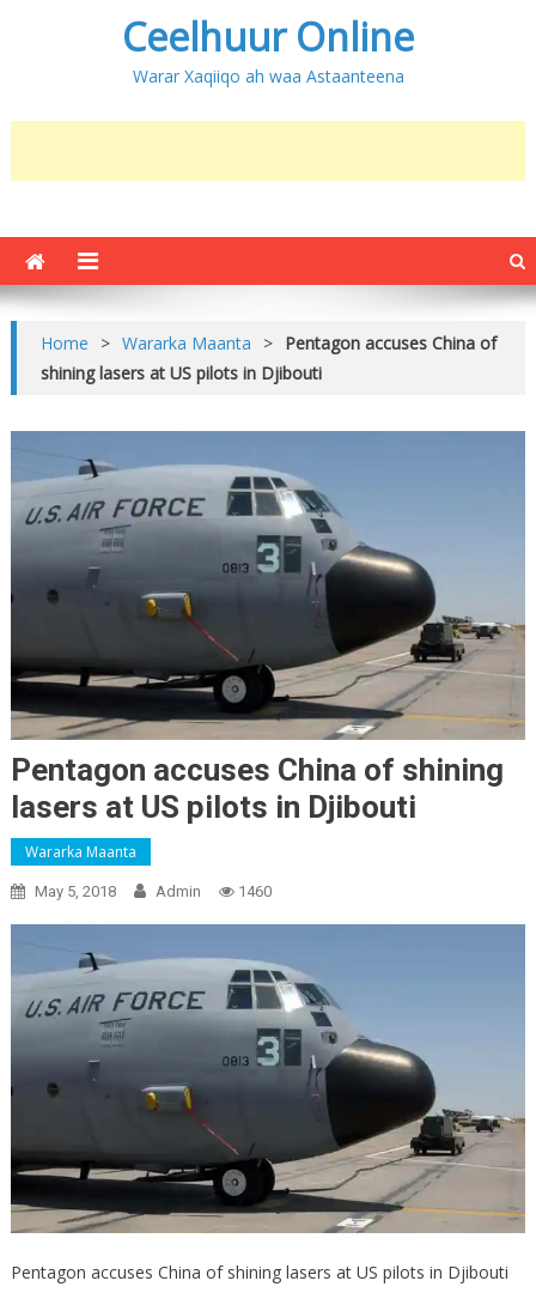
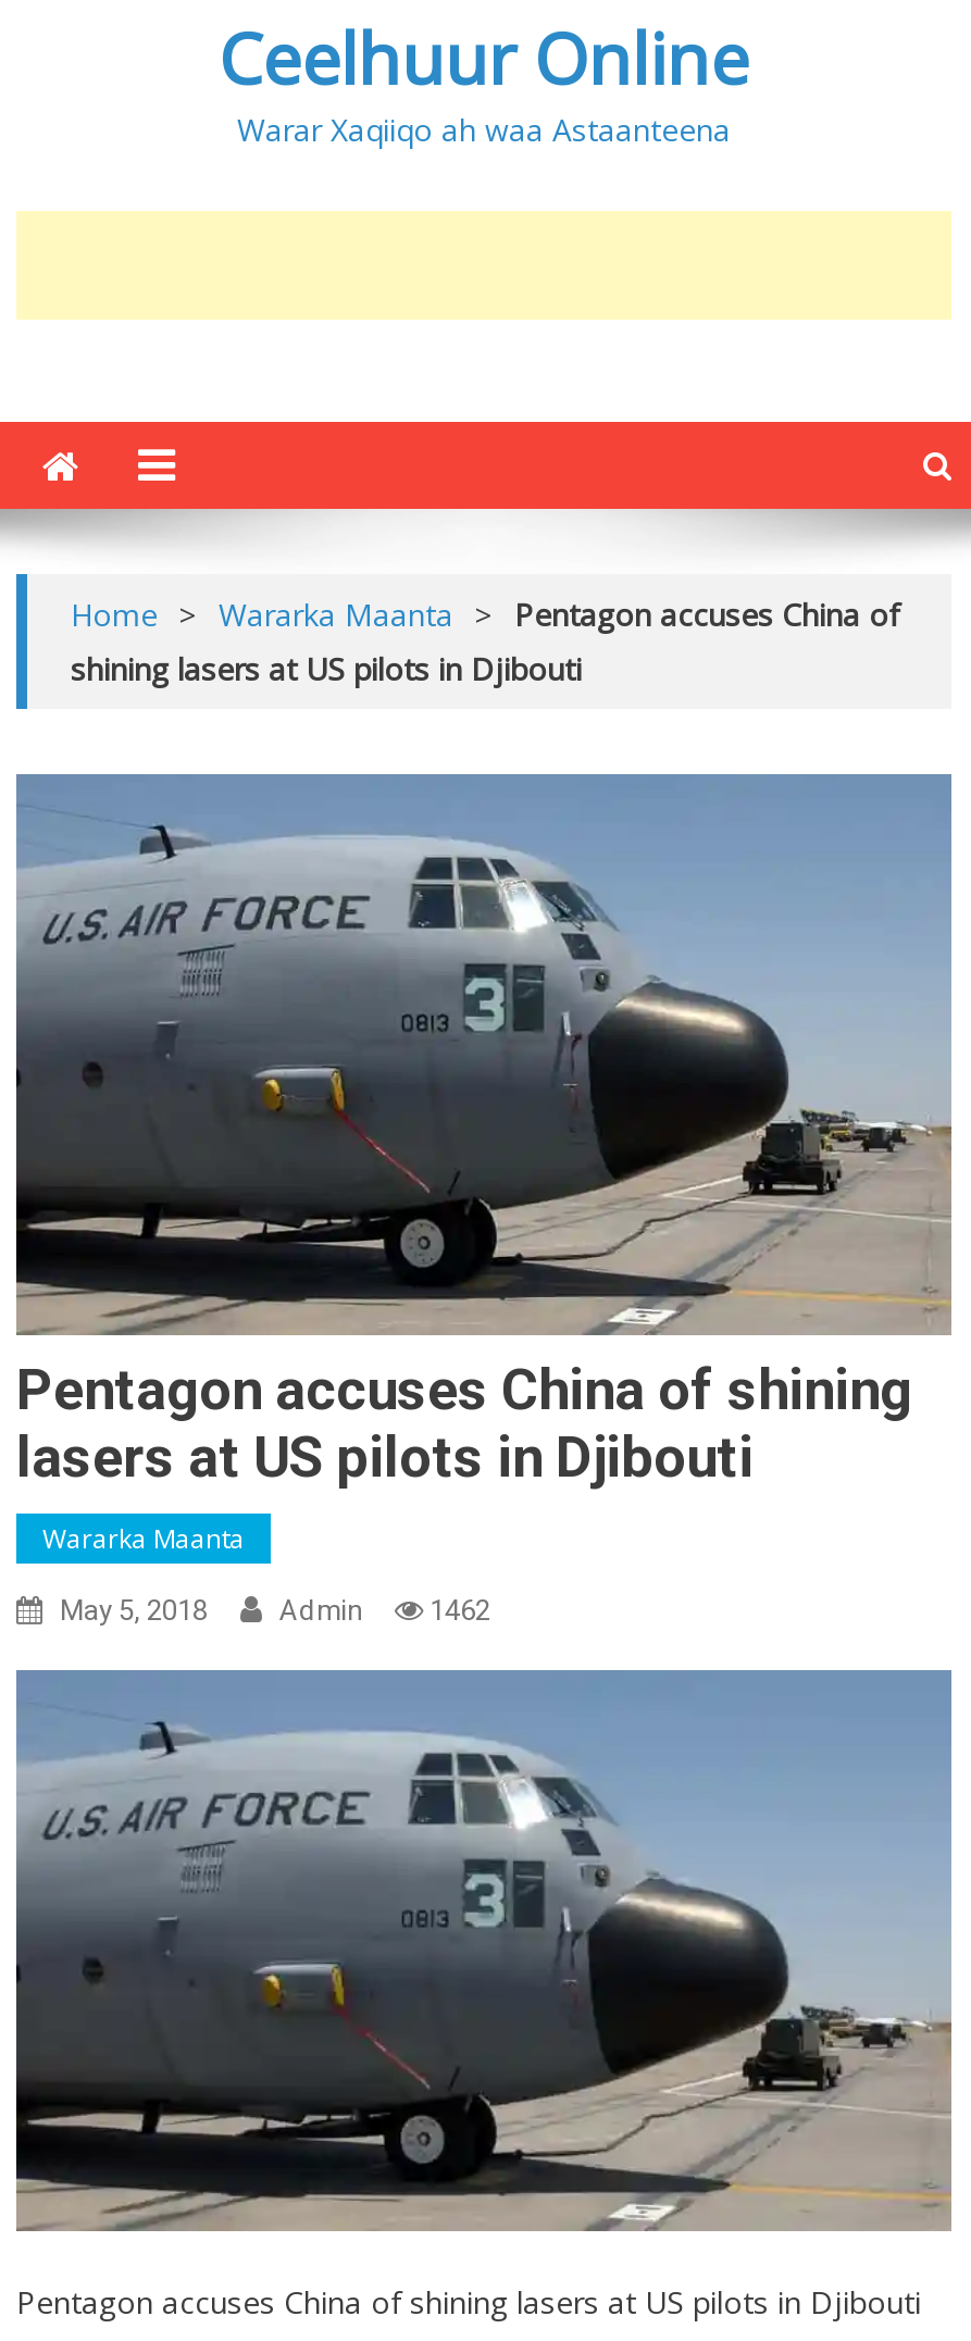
- 1460
+ 1462
